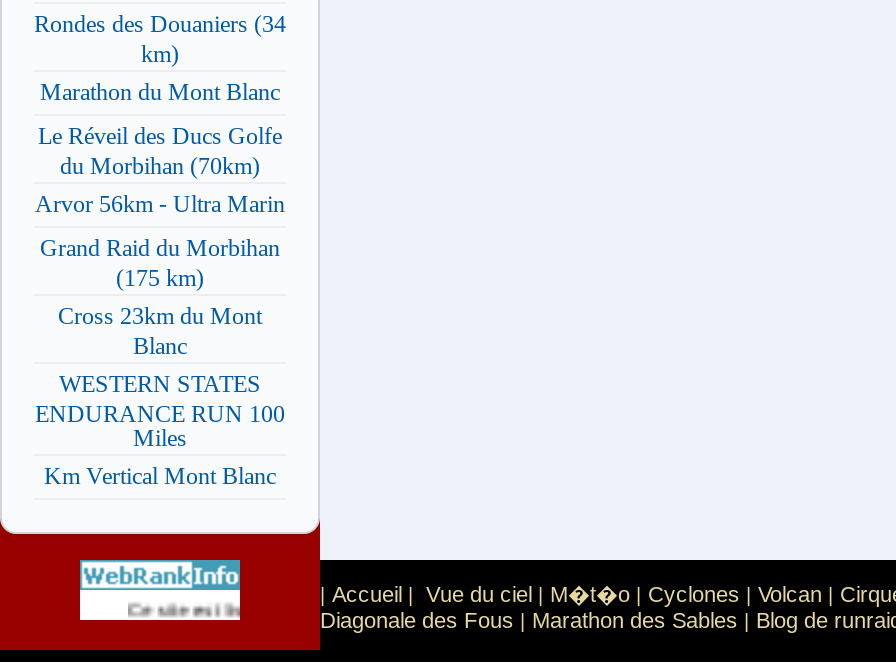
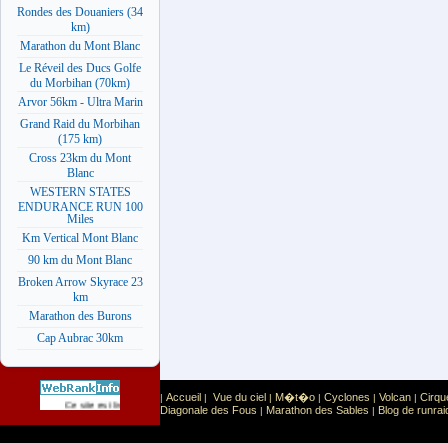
+ 90 km du Mont Blanc
+ Broken Arrow Skyrace 23
+ km
+ Marathon des Burons
+ Cap Aubrac 30km
